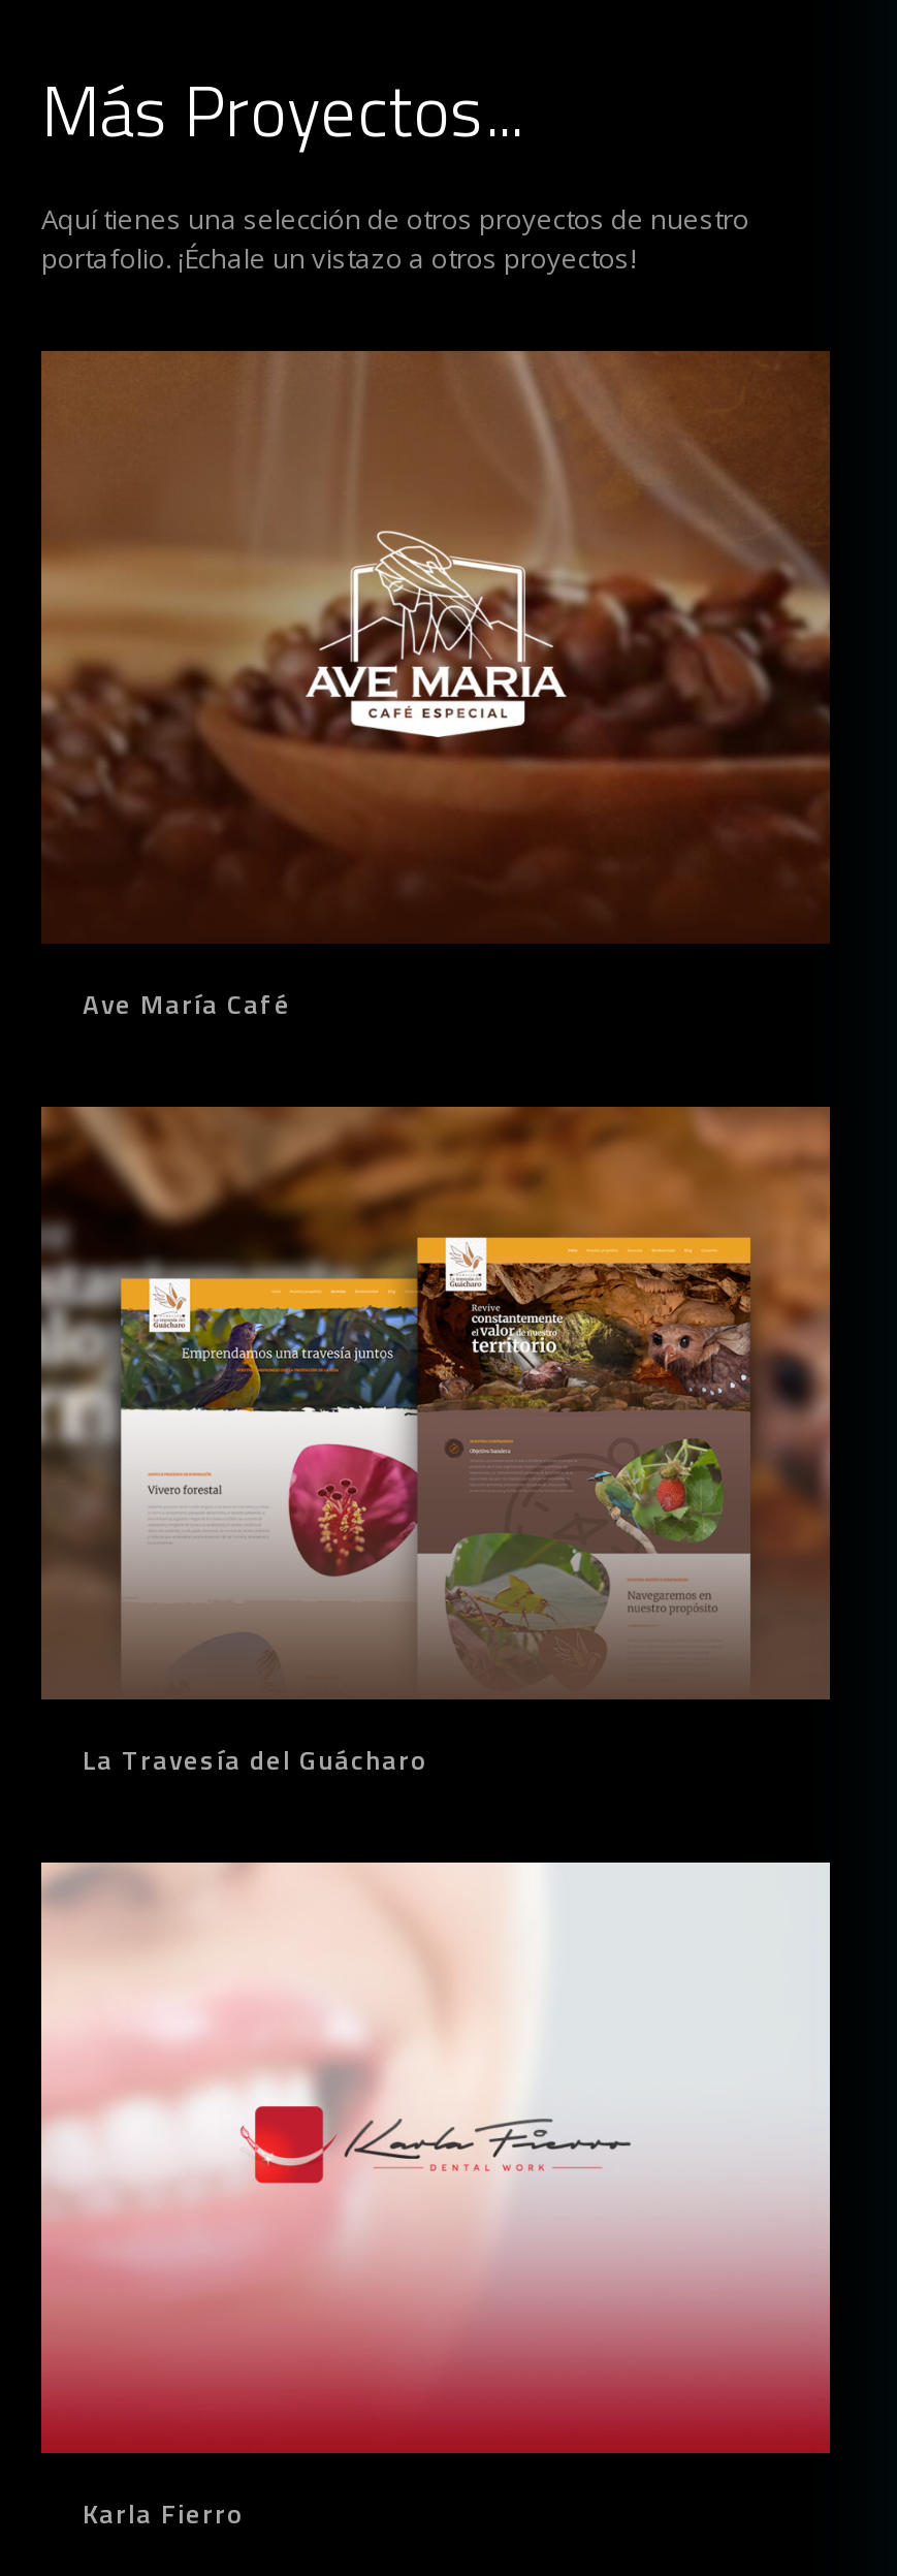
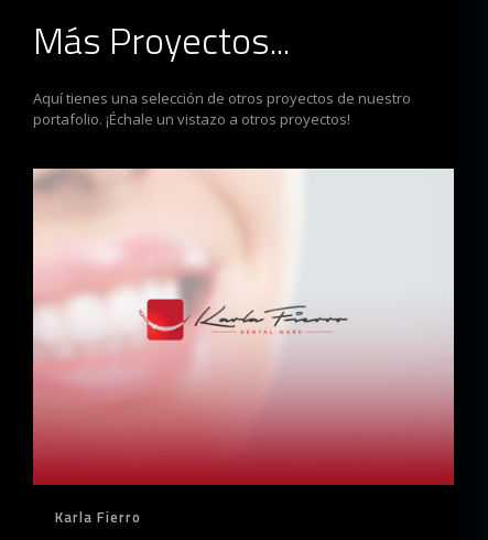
- [image]
- Ave María Café

- [image]
- La Travesía del Guácharo
